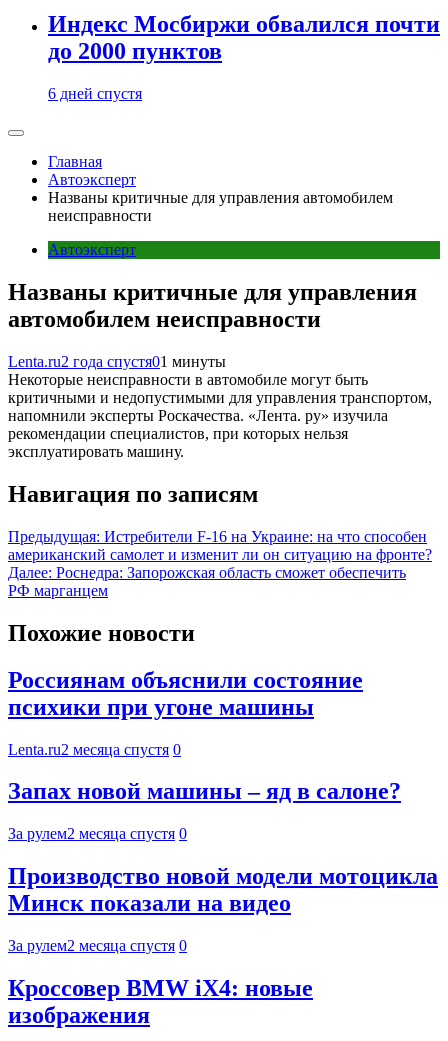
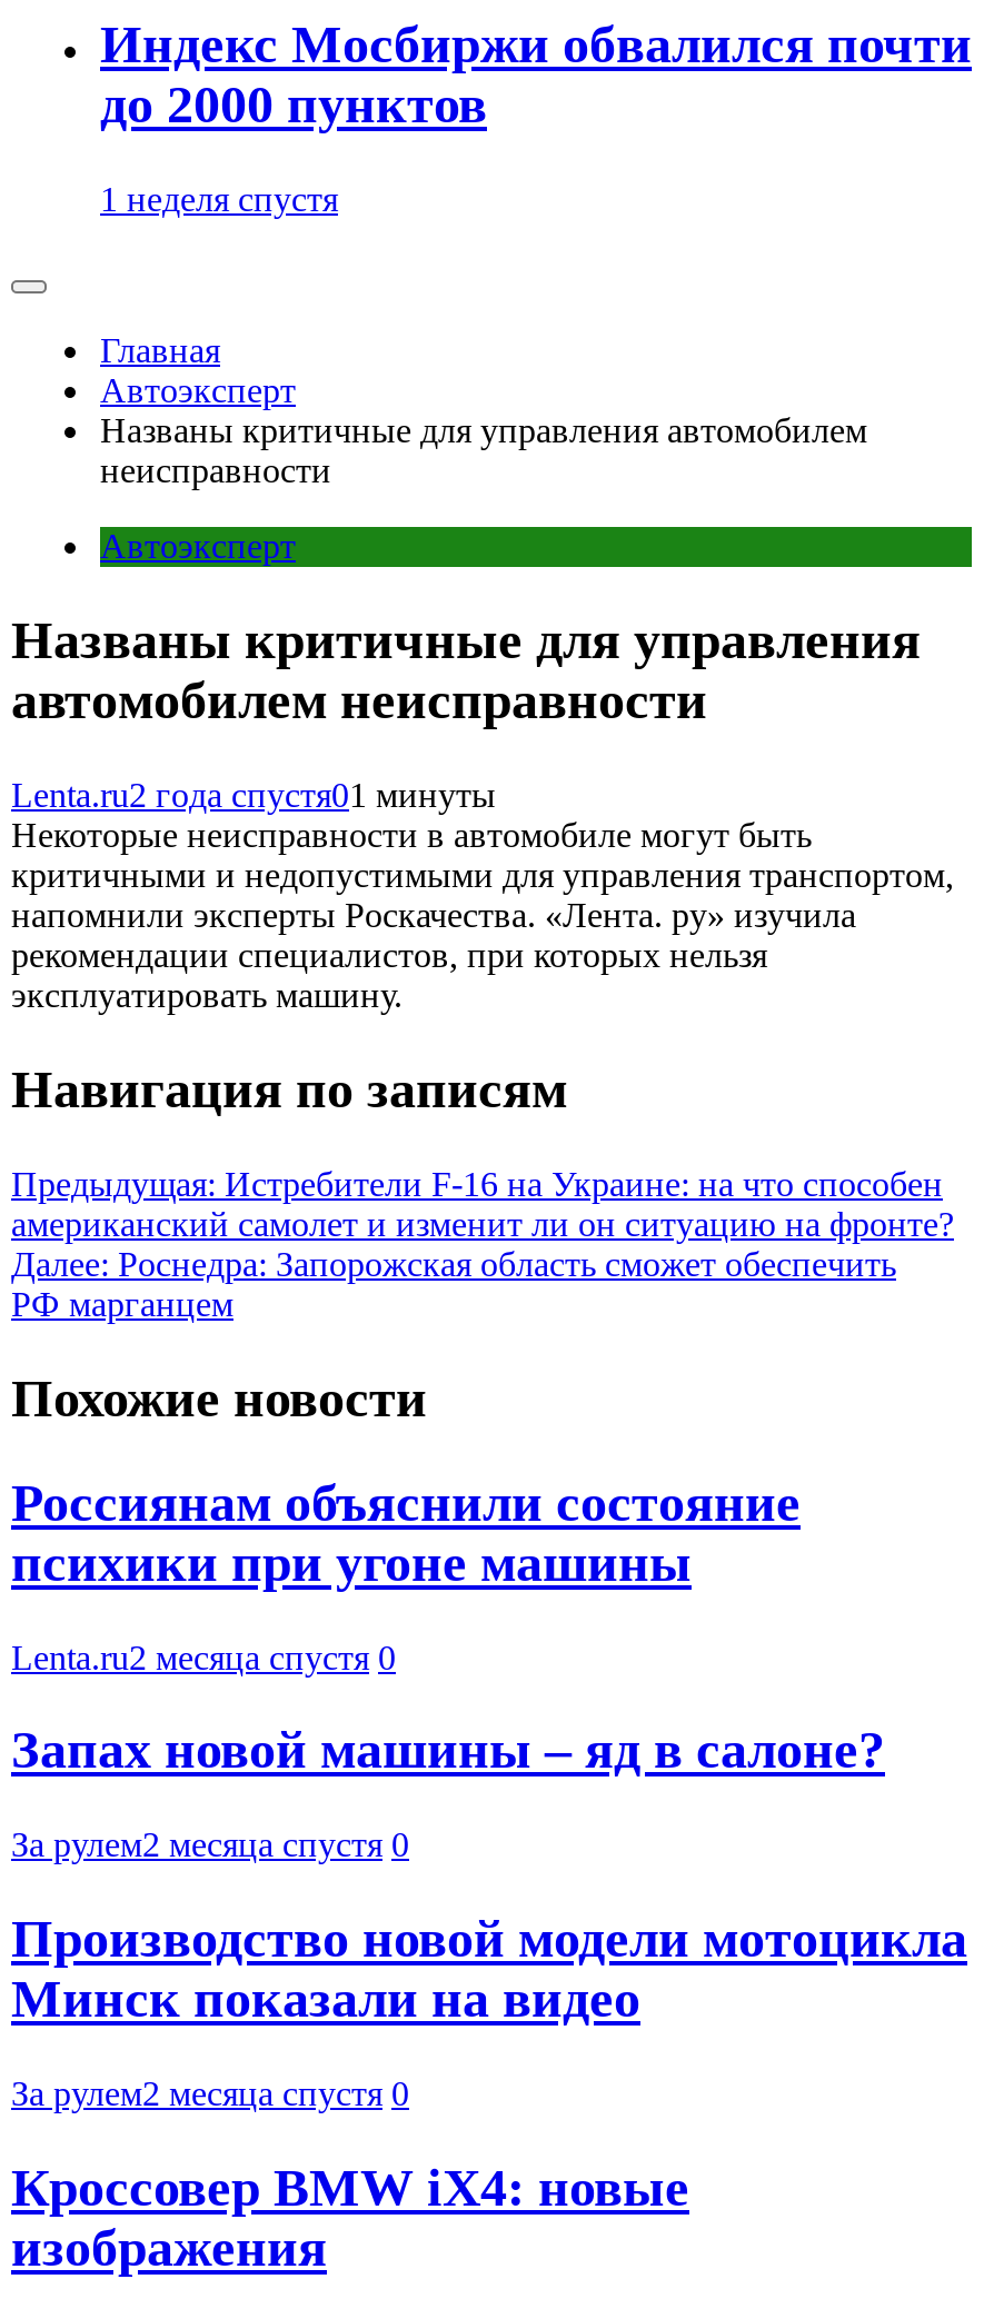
- 6 дней спустя
+ 1 неделя спустя
